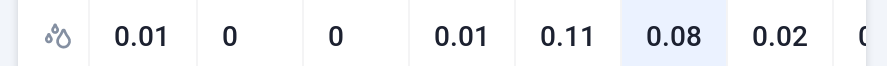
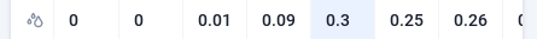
- 0.01
+ 0

- 0
+ 0.01

- 0.01
+ 0.09

- 0.11
+ 0.3

- 0.08
+ 0.25

- 0.02
+ 0.26
